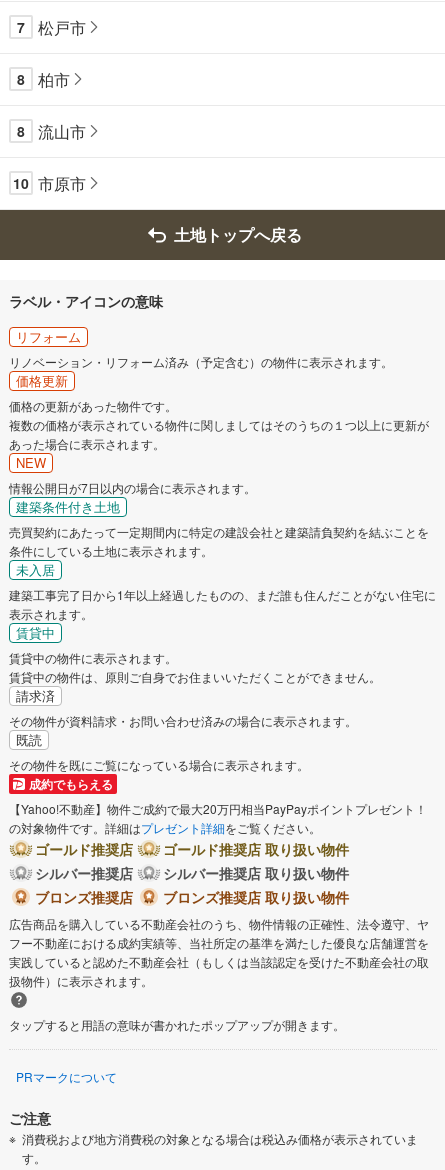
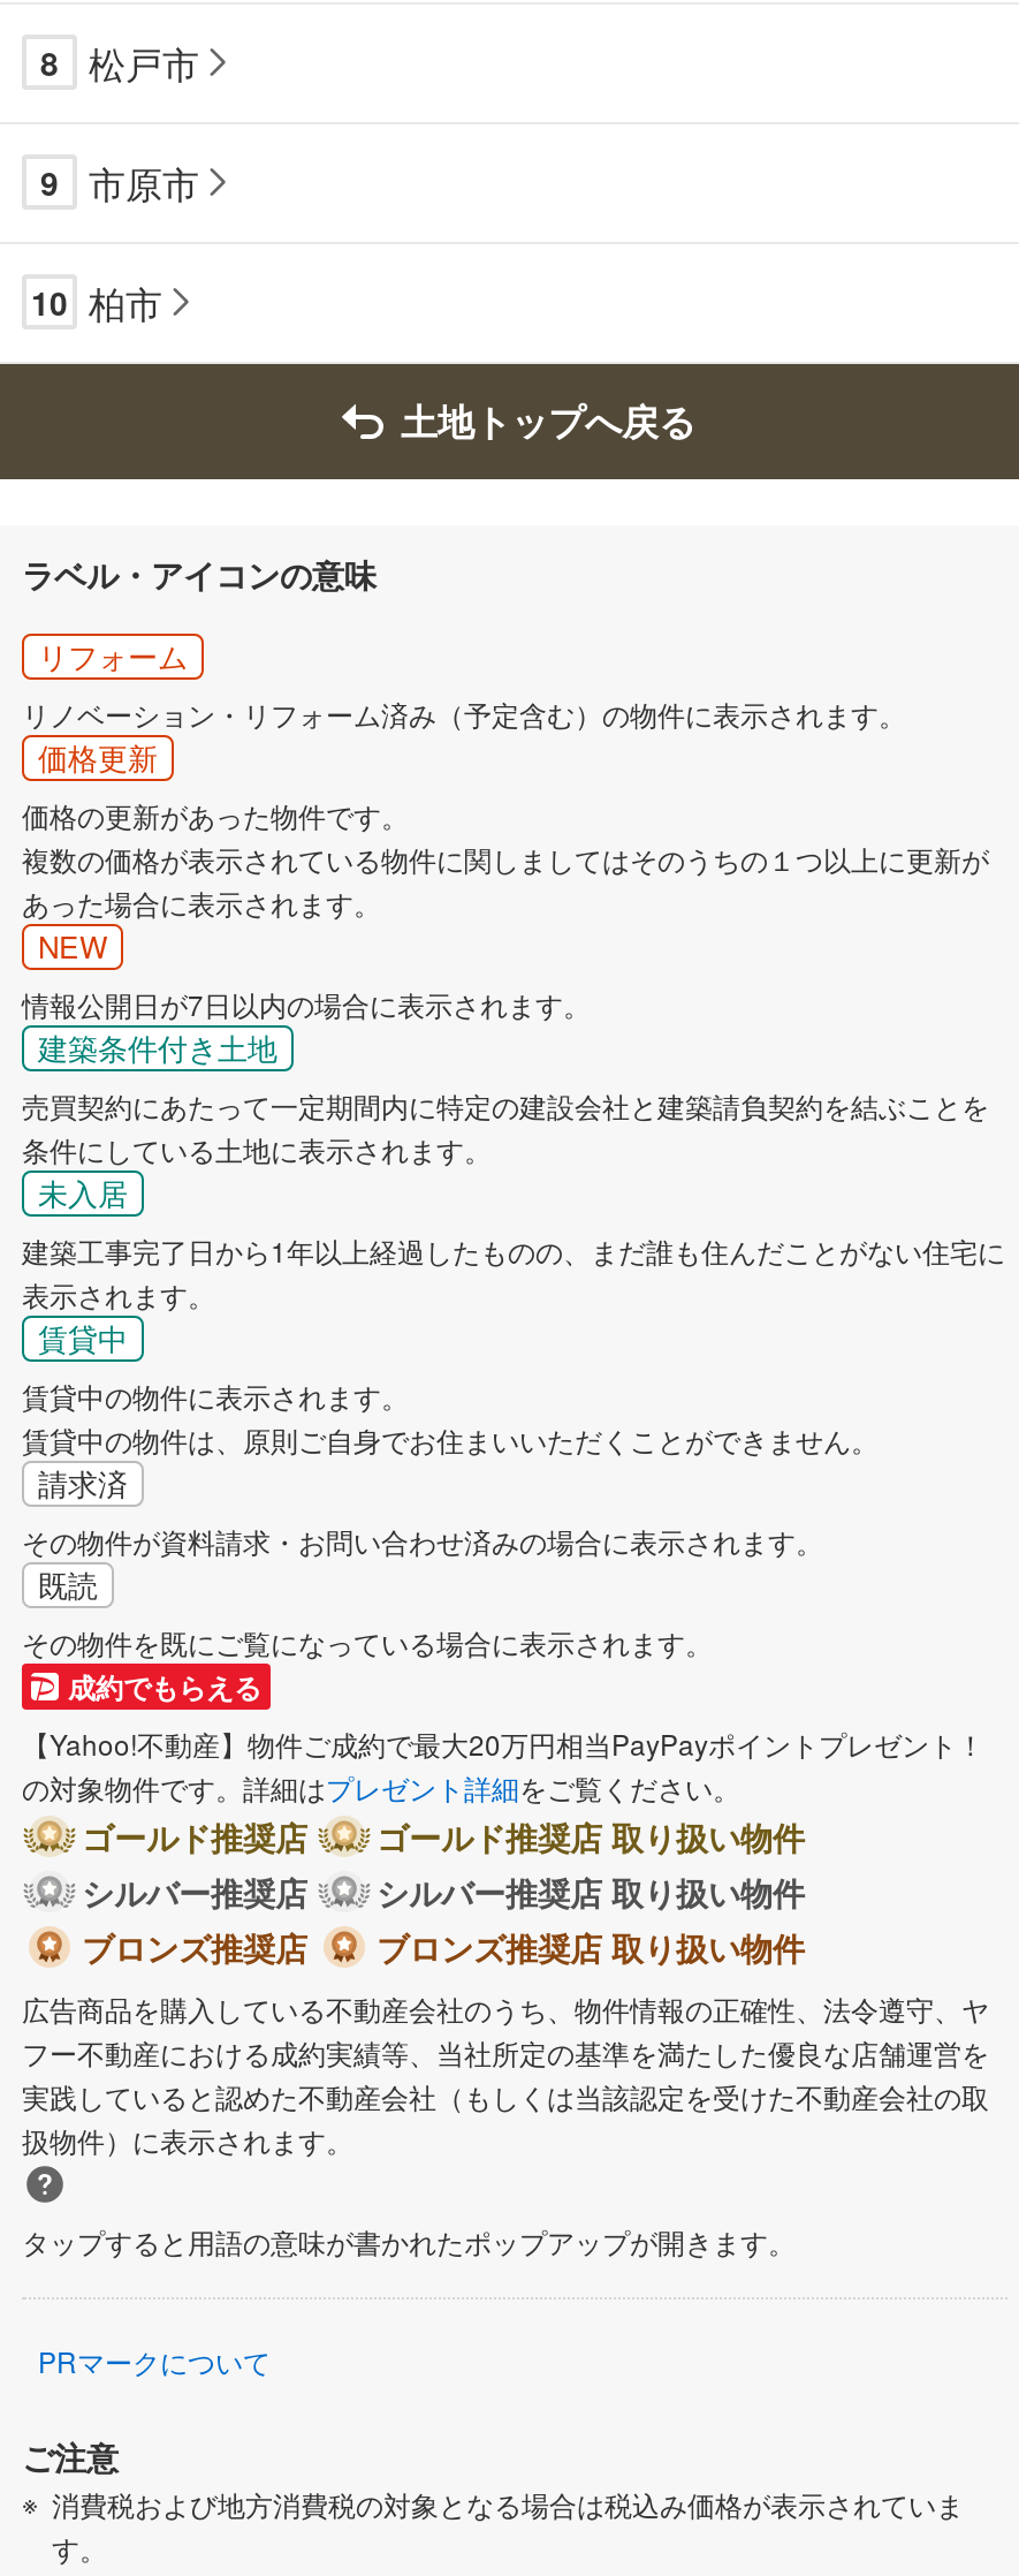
- 7 松戸市
+ 8 松戸市

- 8
- 柏市
- 8
- 流山市
- 10 市原市
+ 9
+ 市原市
+ 10 柏市
